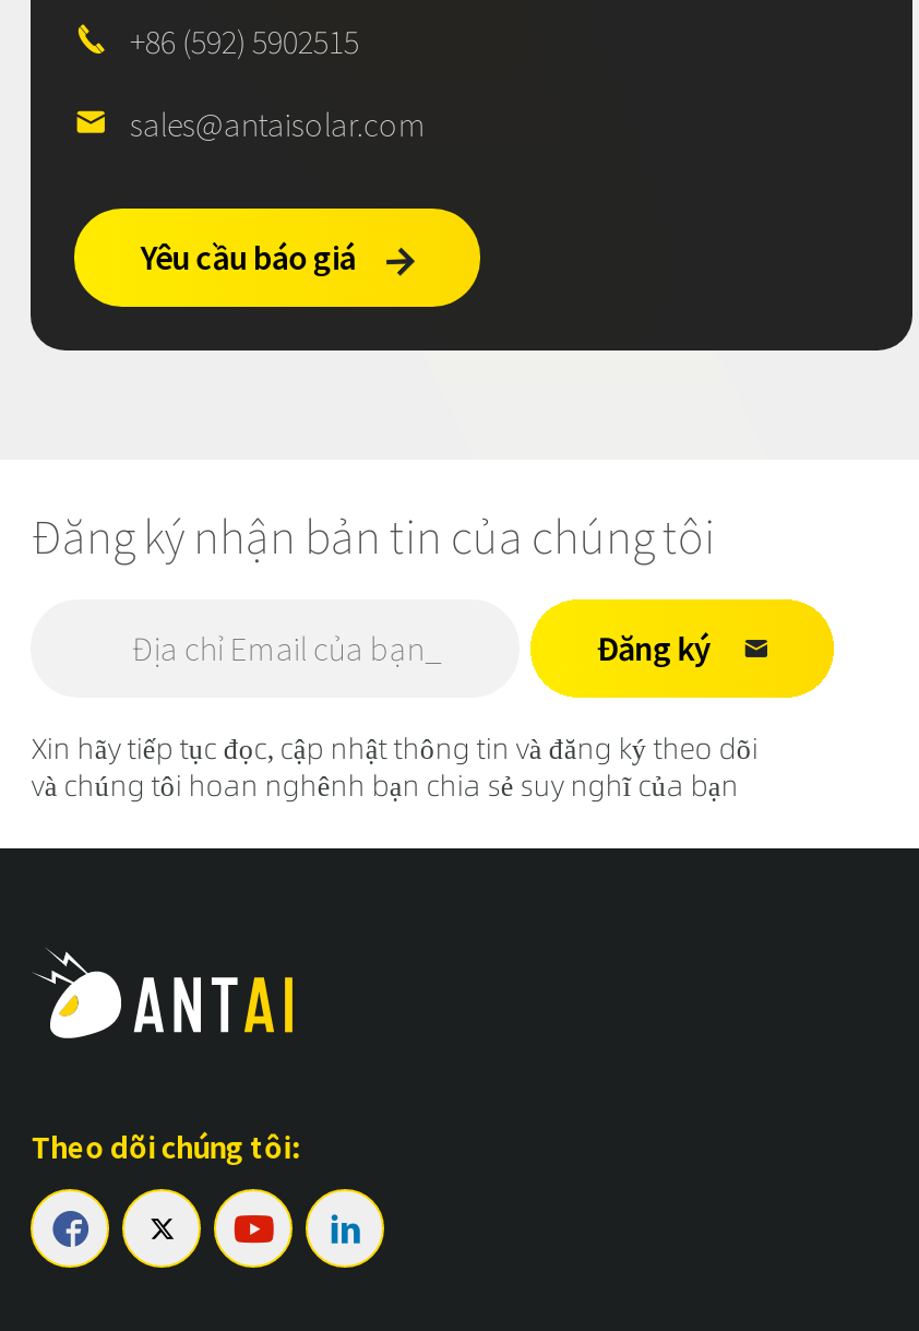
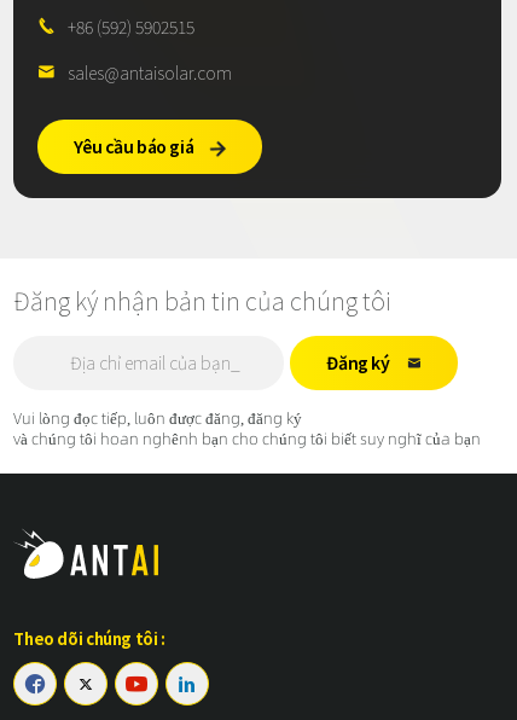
- Xin hãy tiếp tục đọc, cập nhật thông tin và đăng ký theo dõi
- và chúng tôi hoan nghênh bạn chia sẻ suy nghĩ của bạn
+ Vui lòng đọc tiếp, luôn được đăng, đăng ký
+ và chúng tôi hoan nghênh bạn cho chúng tôi biết suy nghĩ của bạn

- Theo dõi chúng tôi:
+ Theo dõi chúng tôi :
